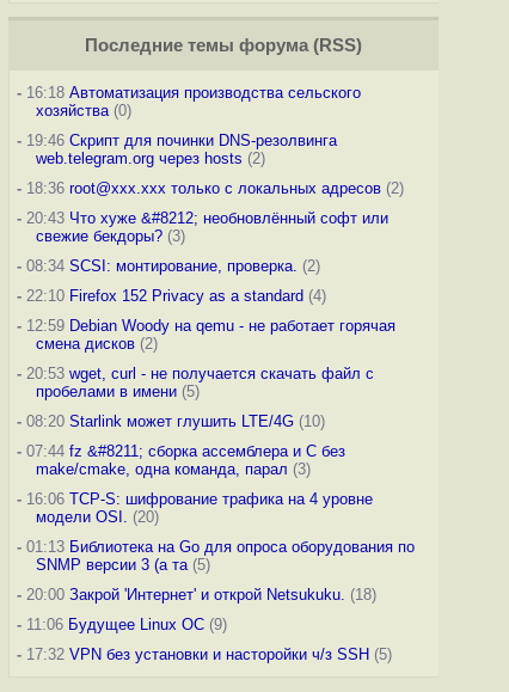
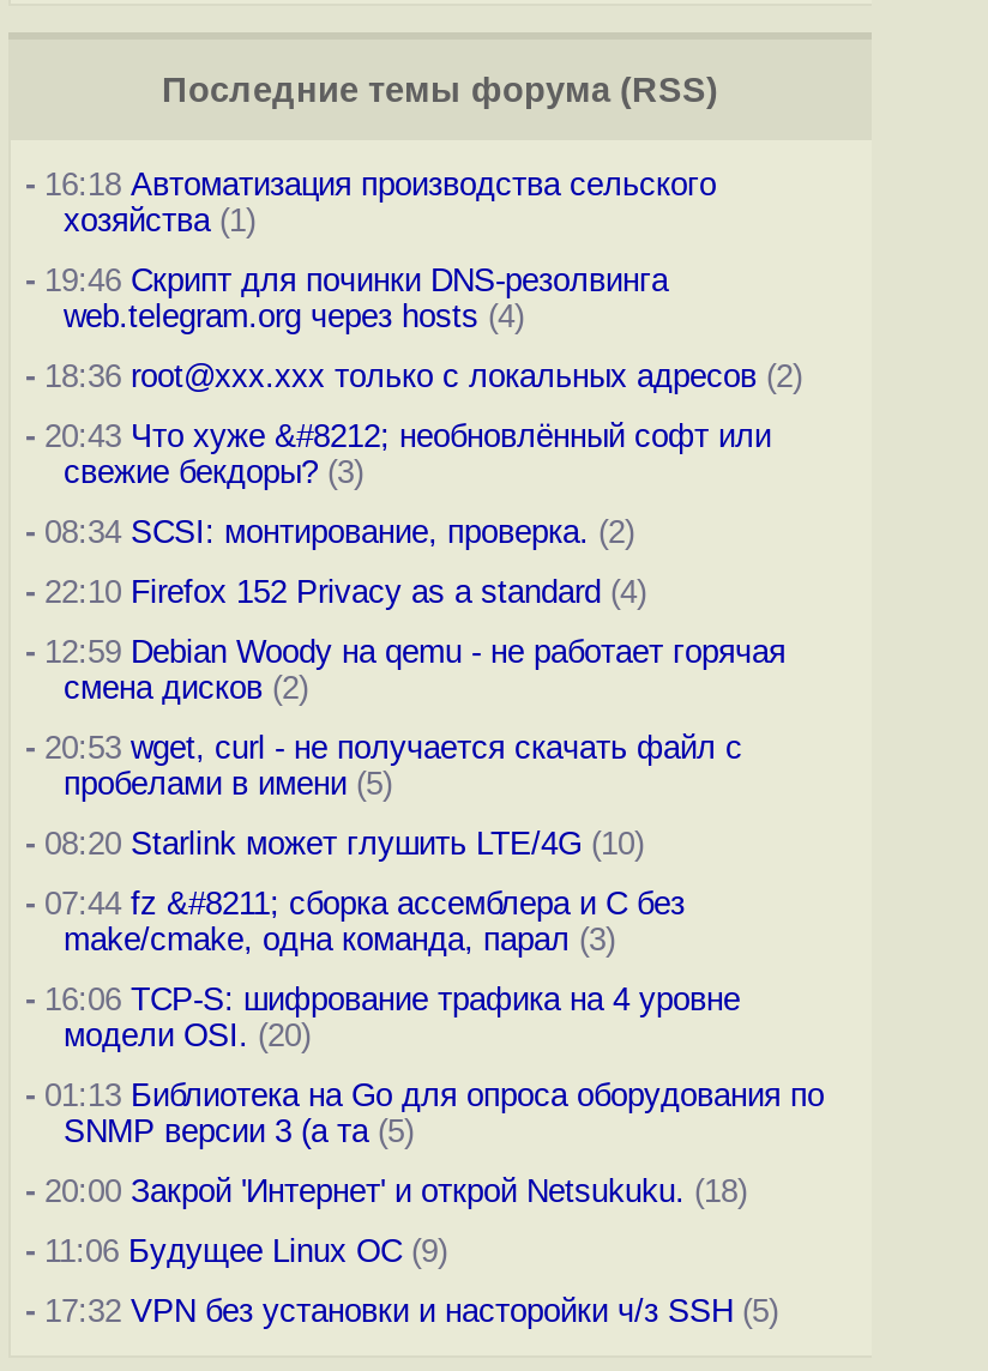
- хозяйства (0)
+ хозяйства (1)

- web.telegram.org через hosts (2)
+ web.telegram.org через hosts (4)
